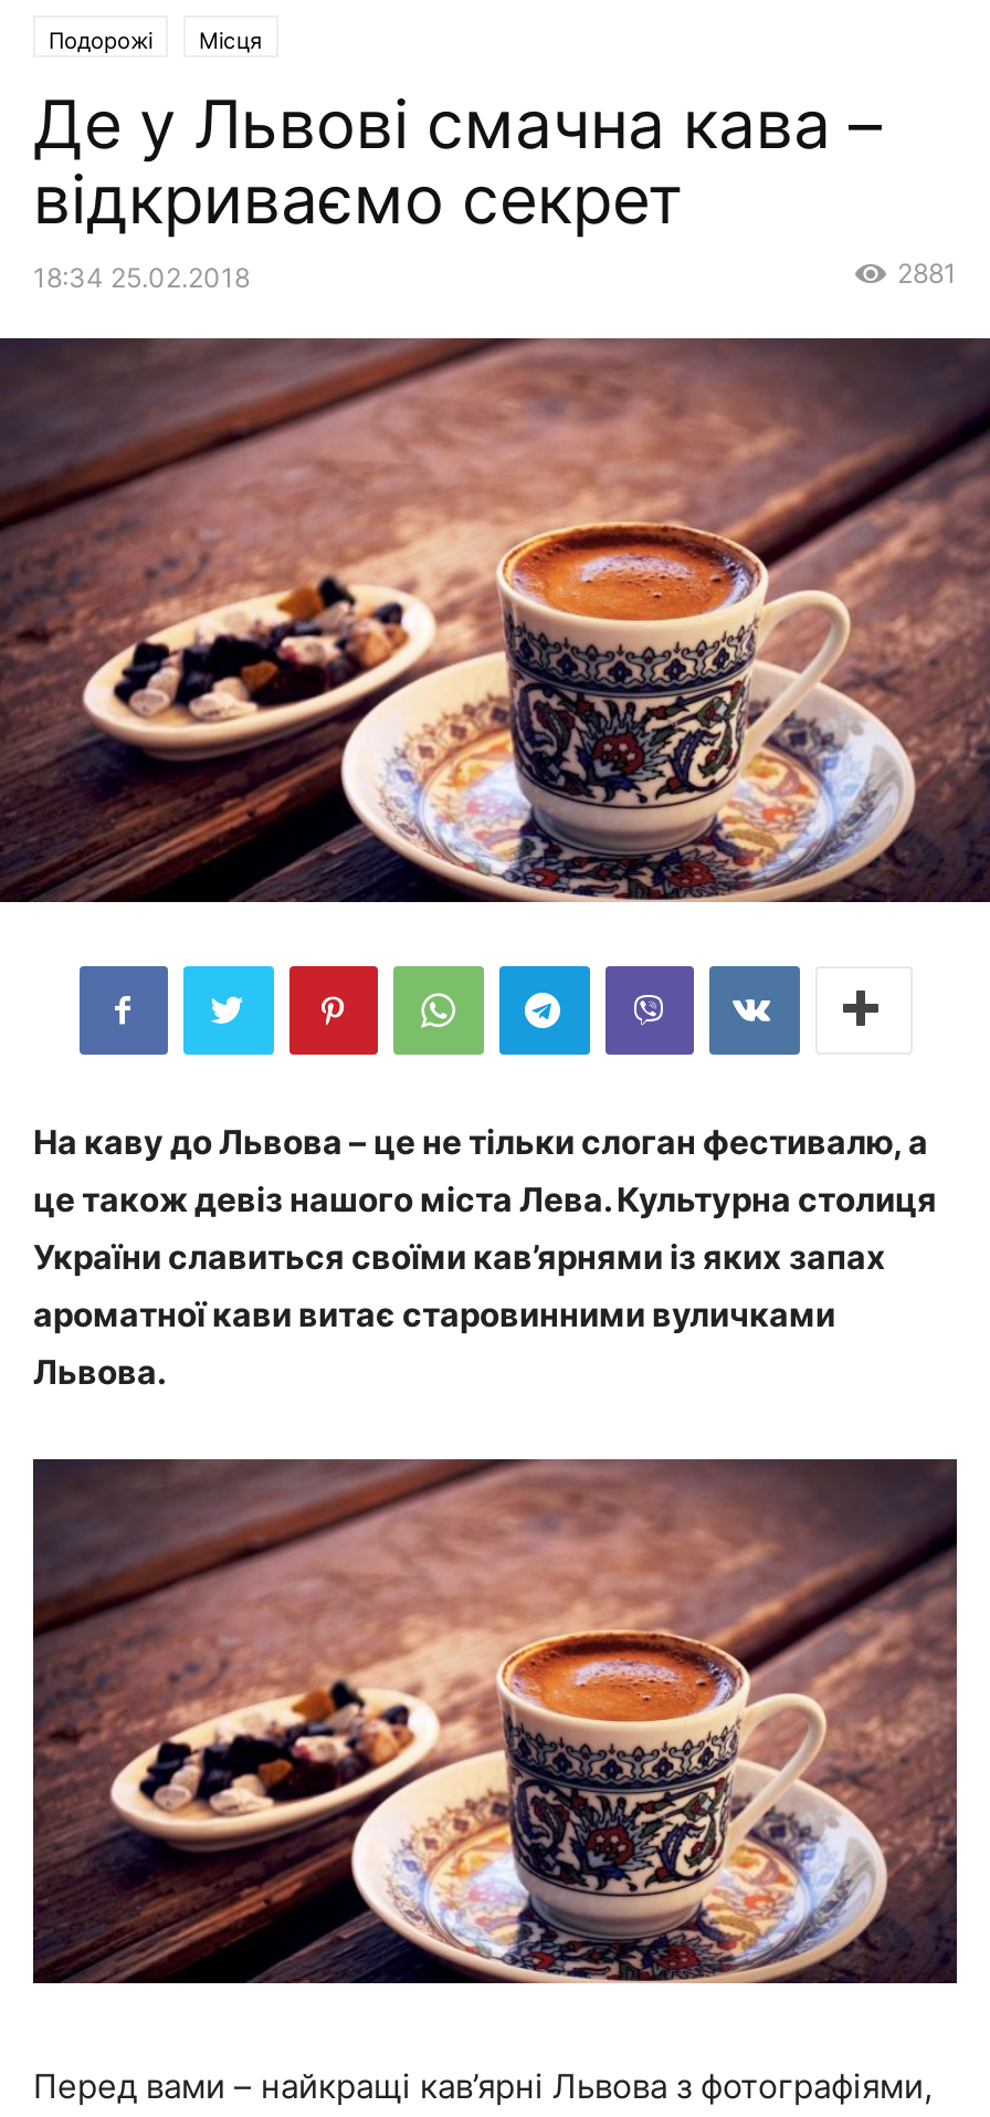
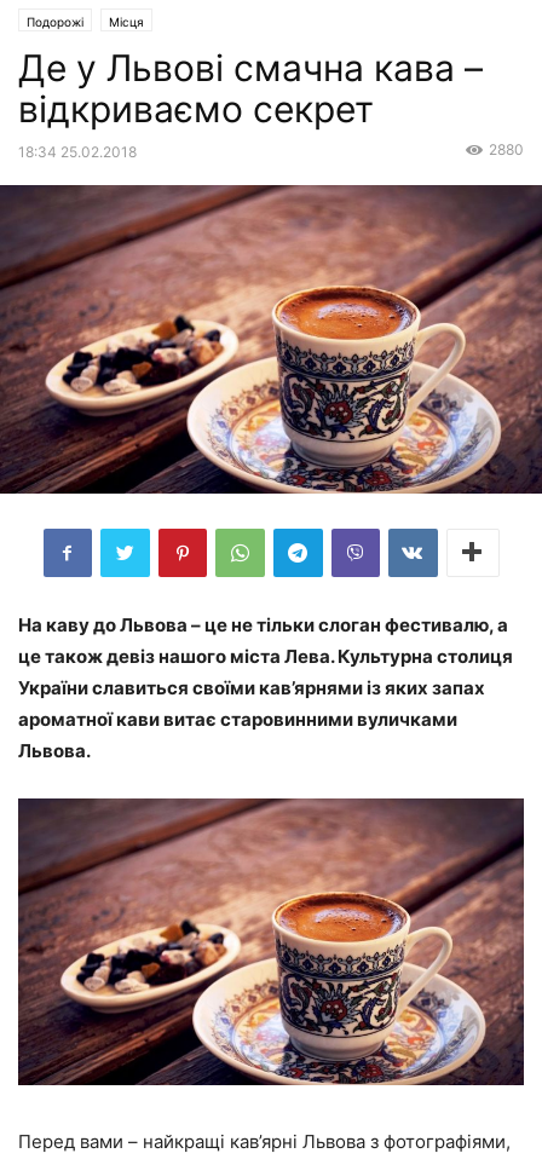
- 2881
+ 2880
